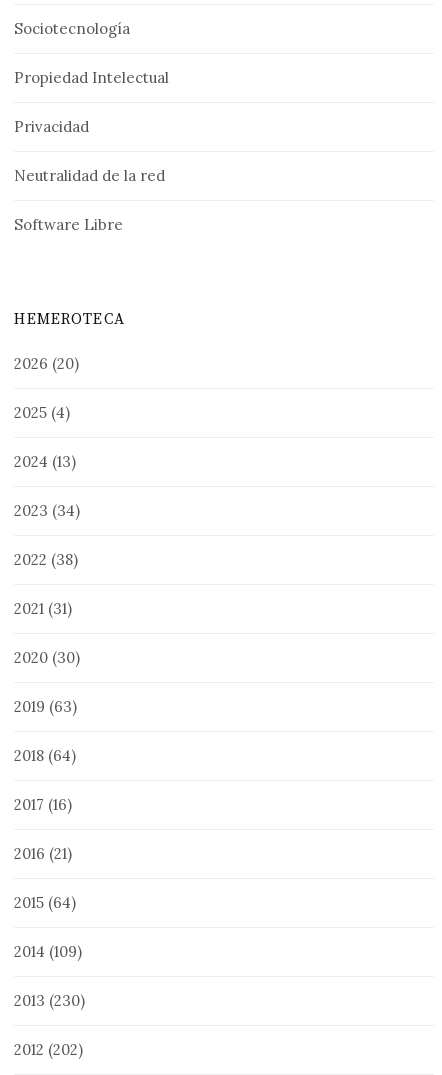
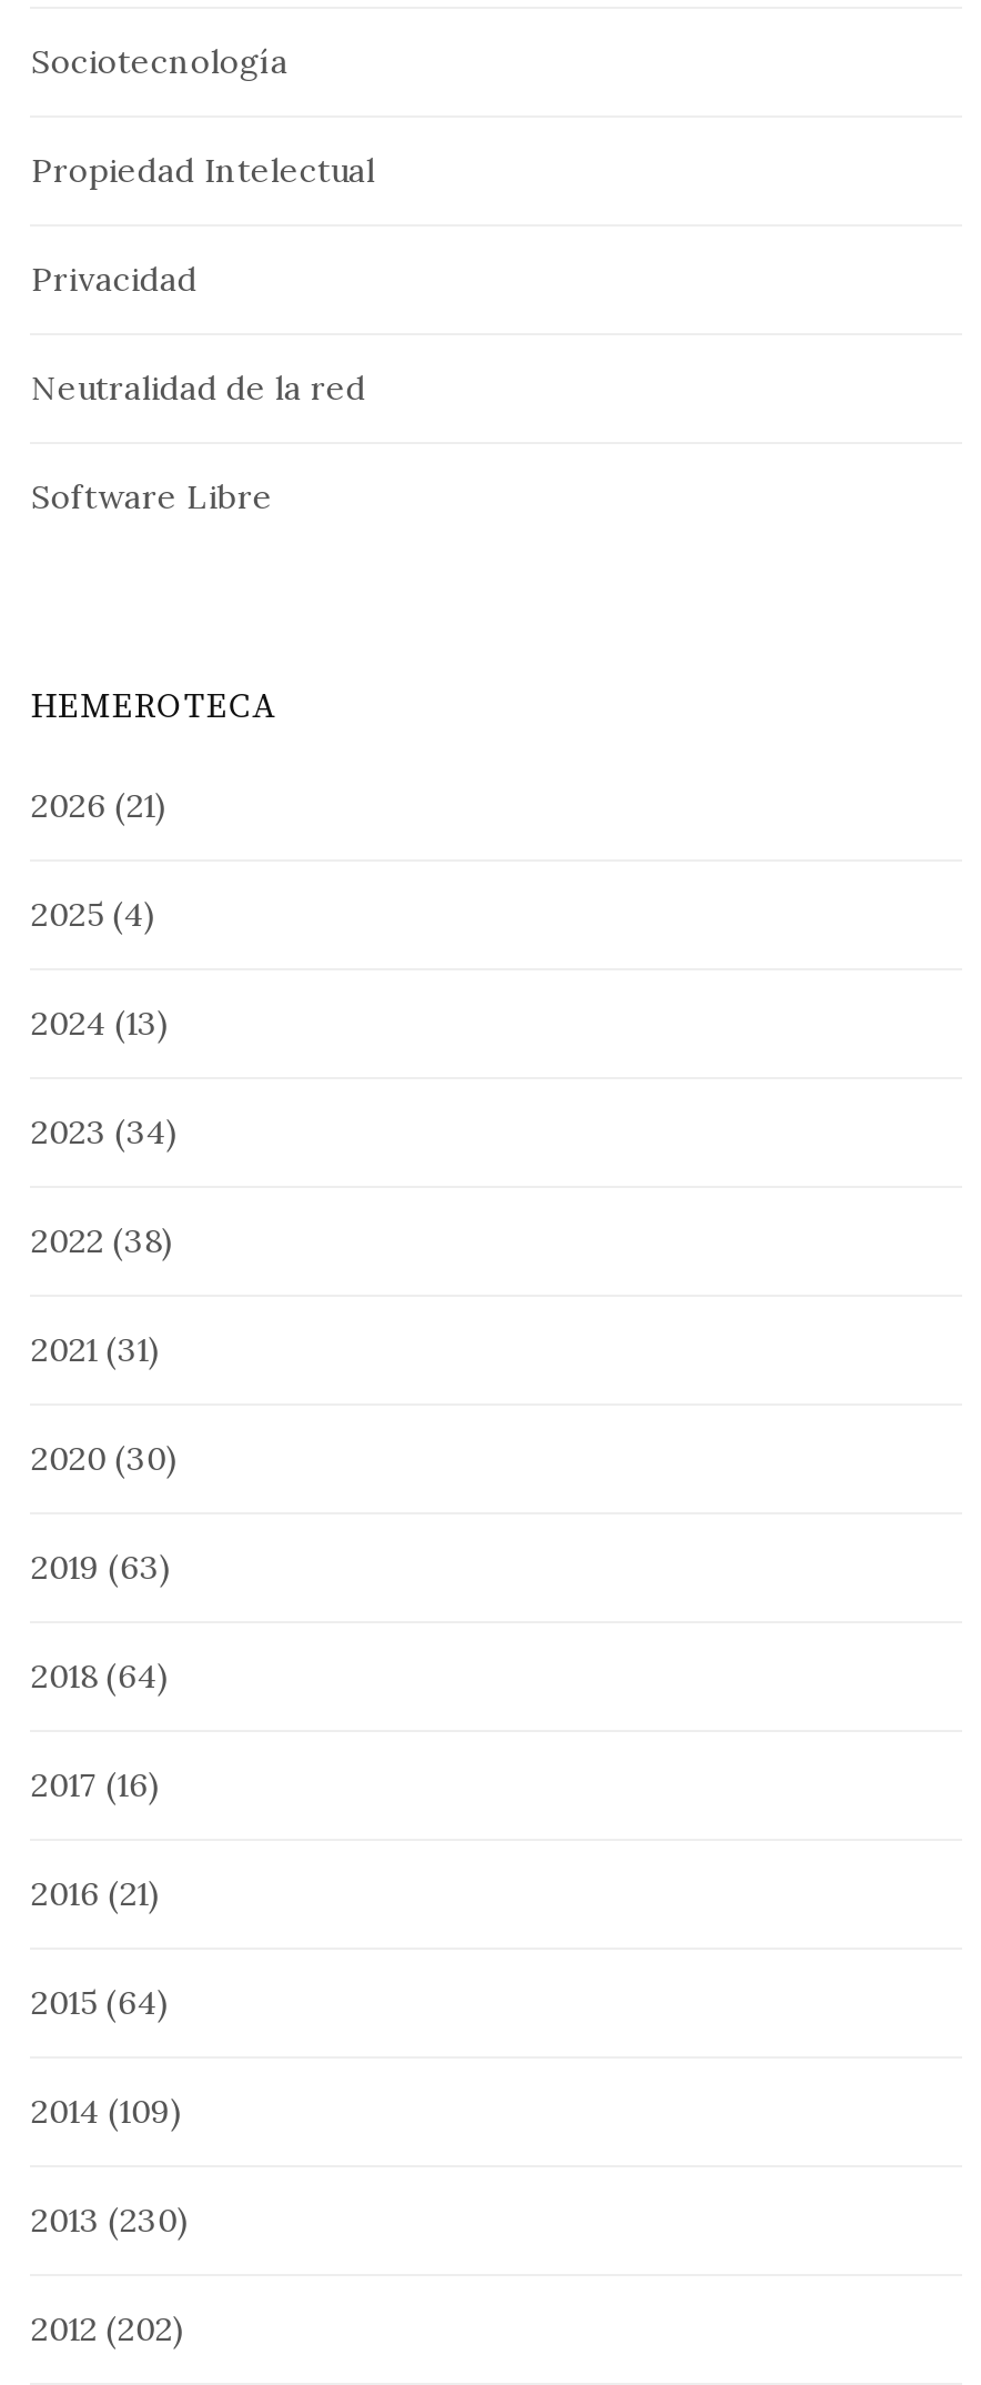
- 2026 (20)
+ 2026 (21)
